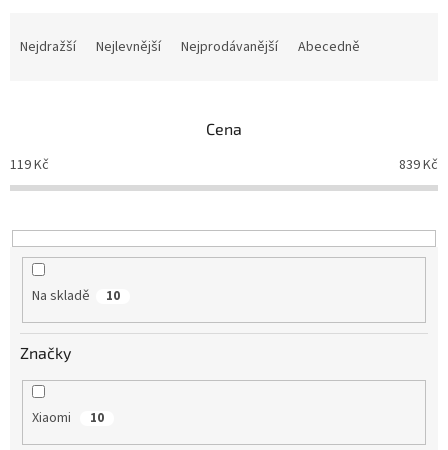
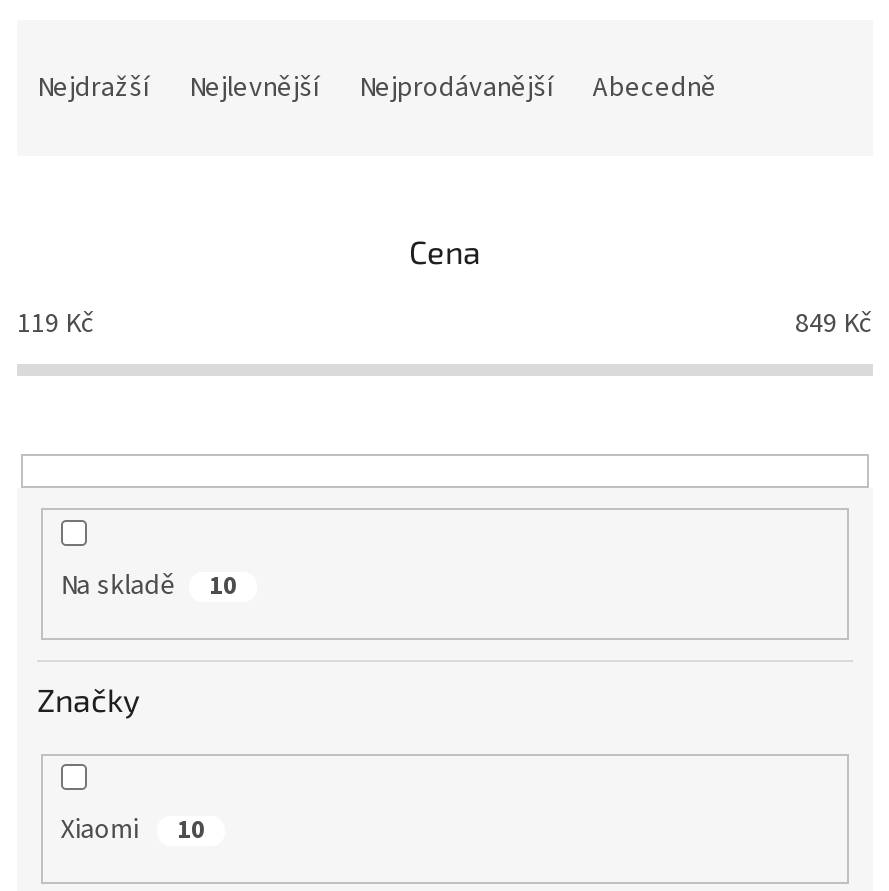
- 839 Kč
+ 849 Kč
